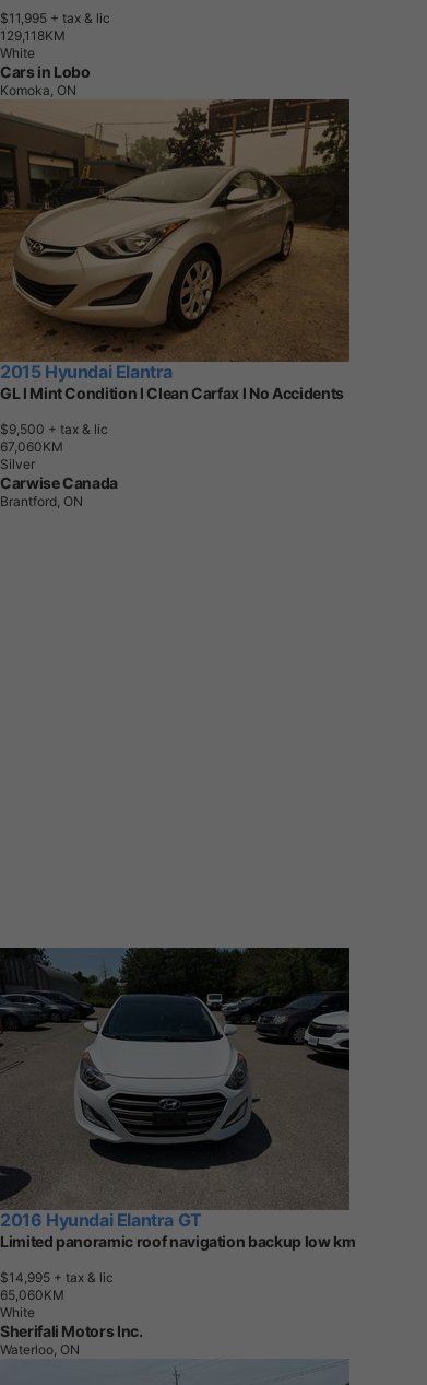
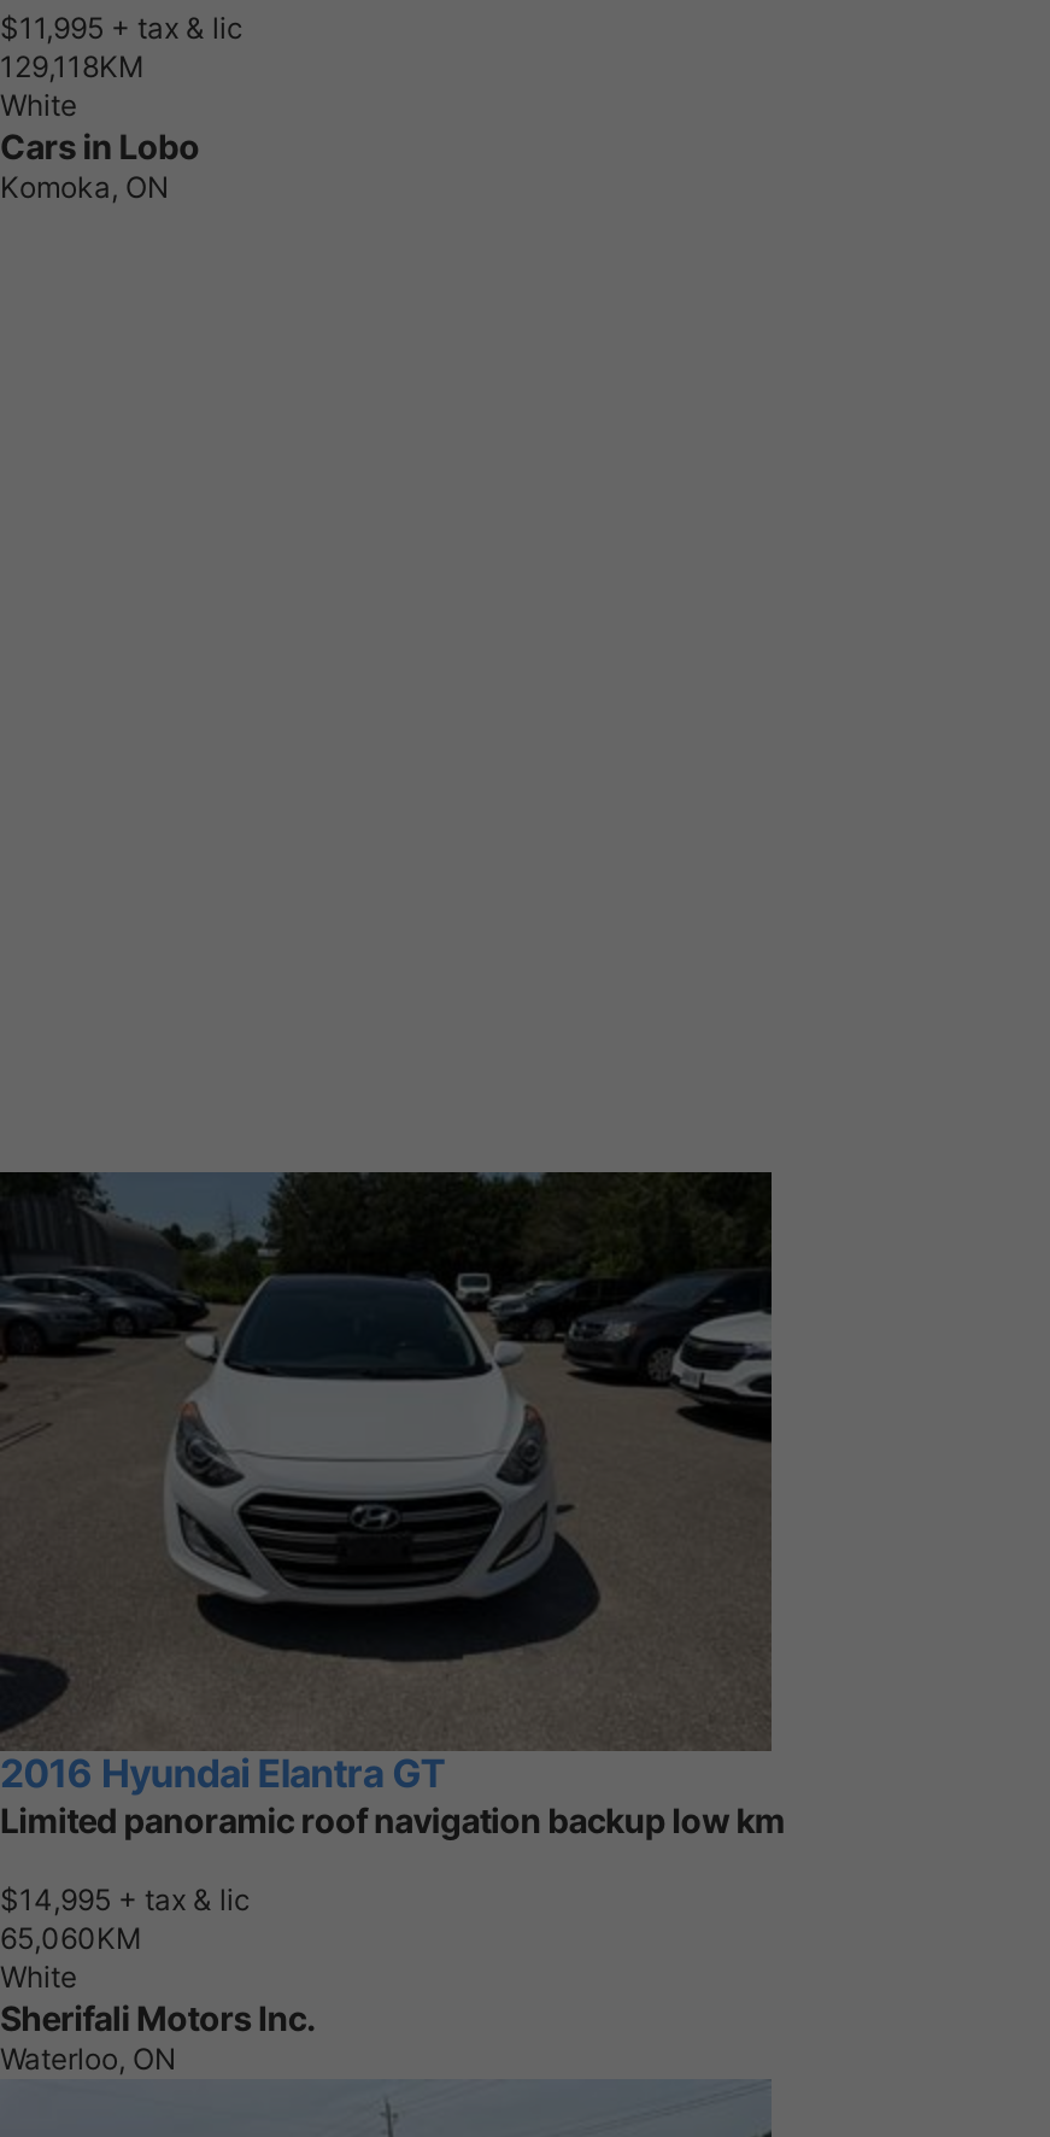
- [image]
- 2015 Hyundai Elantra
- GL l Mint Condition l Clean Carfax l No Accidents
- $9,500 + tax & lic
- 67,060KM
- Silver
- Carwise Canada
- Brantford, ON
